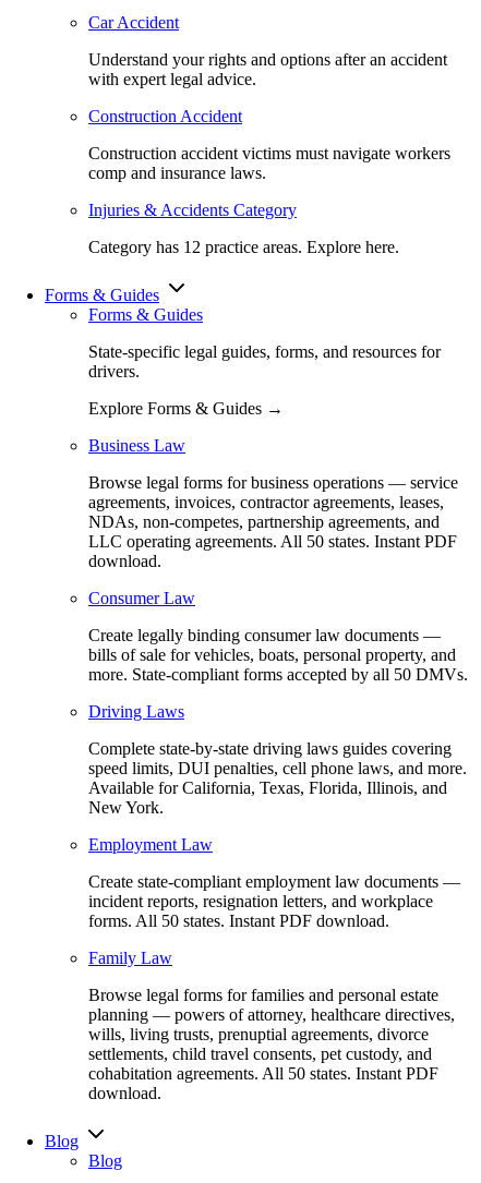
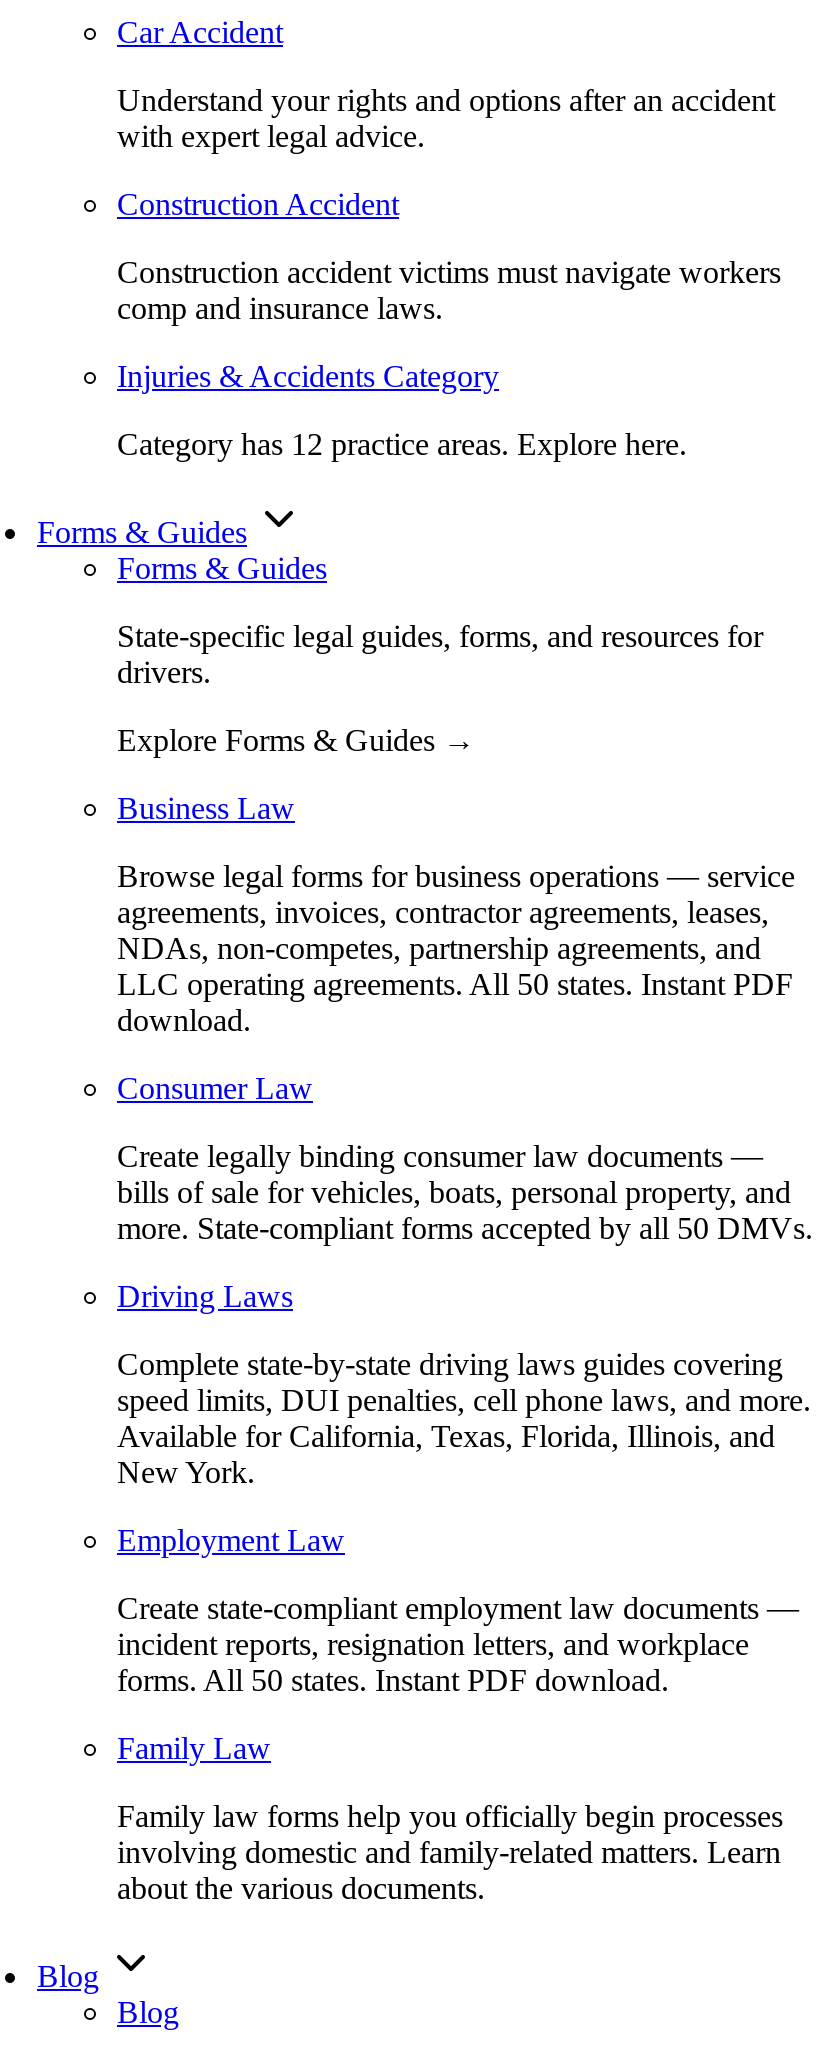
- Browse legal forms for families and personal estate
- planning — powers of attorney, healthcare directives,
- wills, living trusts, prenuptial agreements, divorce
- settlements, child travel consents, pet custody, and
- cohabitation agreements. All 50 states. Instant PDF
- download.
+ Family law forms help you officially begin processes
+ involving domestic and family-related matters. Learn
+ about the various documents.
